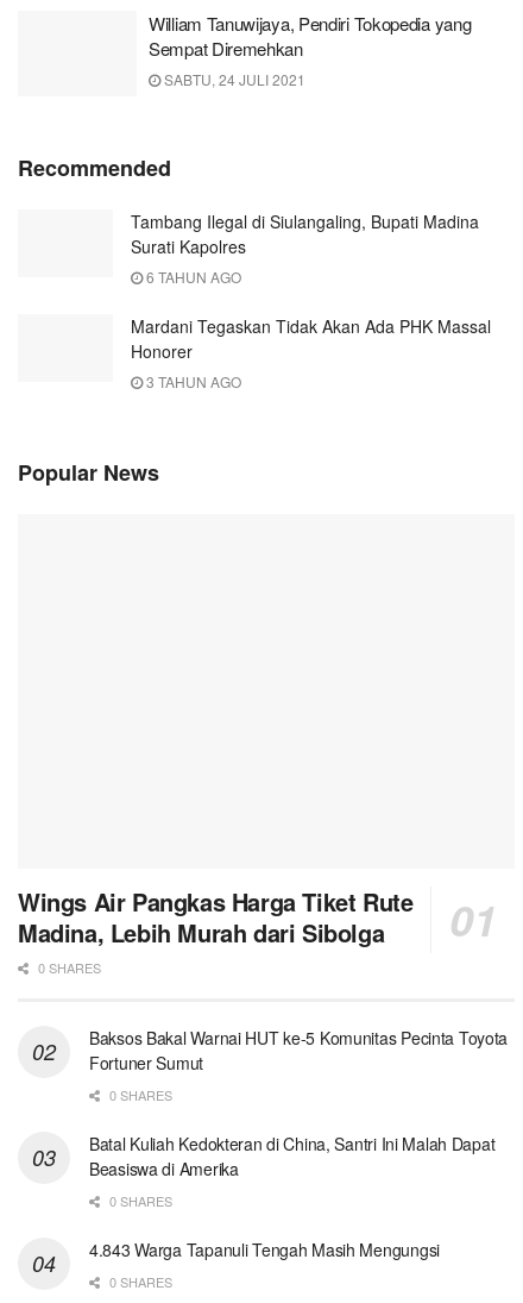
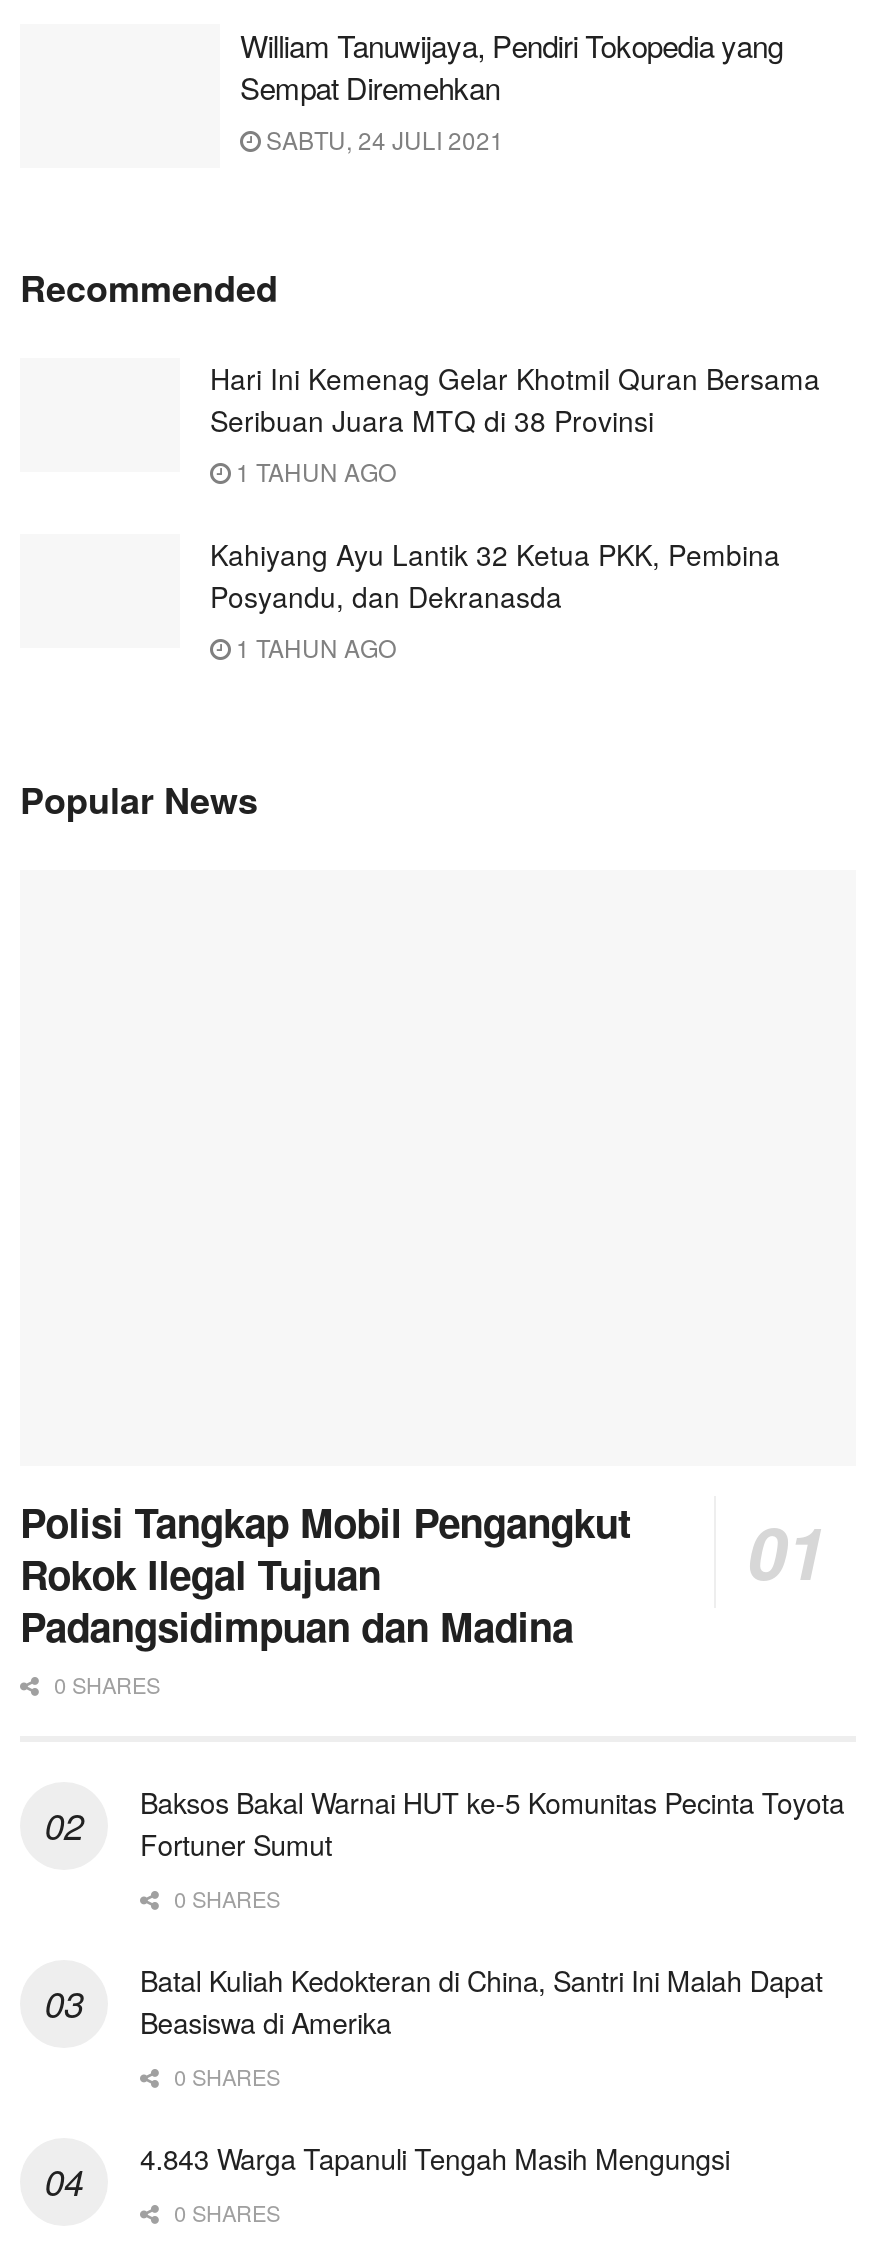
- Tambang Ilegal di Siulangaling, Bupati Madina
- Surati Kapolres
- 6 TAHUN AGO
+ Hari Ini Kemenag Gelar Khotmil Quran Bersama
+ Seribuan Juara MTQ di 38 Provinsi
+ 1 TAHUN AGO

- Mardani Tegaskan Tidak Akan Ada PHK Massal
- Honorer
- 3 TAHUN AGO
+ Kahiyang Ayu Lantik 32 Ketua PKK, Pembina
+ Posyandu, dan Dekranasda
+ 1 TAHUN AGO

- Wings Air Pangkas Harga Tiket Rute
- Madina, Lebih Murah dari Sibolga
+ Polisi Tangkap Mobil Pengangkut
+ Rokok Ilegal Tujuan
+ Padangsidimpuan dan Madina
